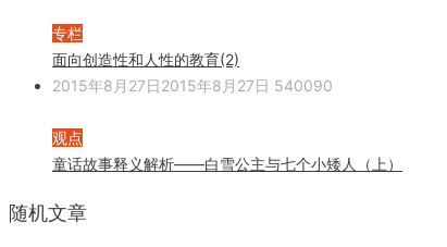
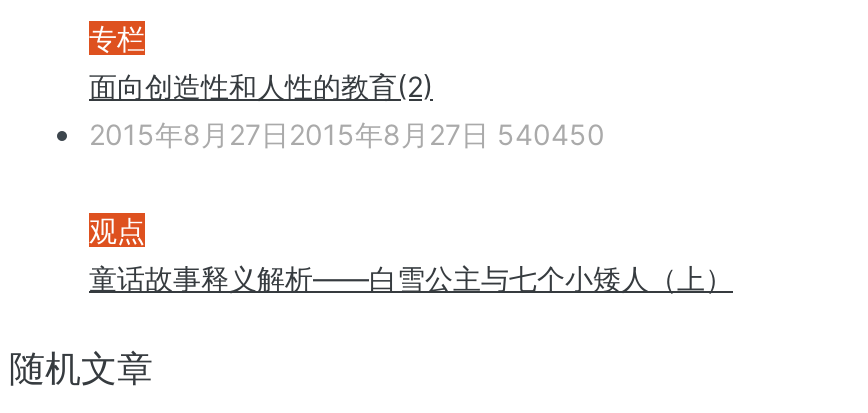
- 2015年8月27日2015年8月27日 540090
+ 2015年8月27日2015年8月27日 540450
